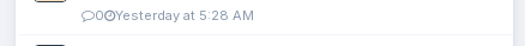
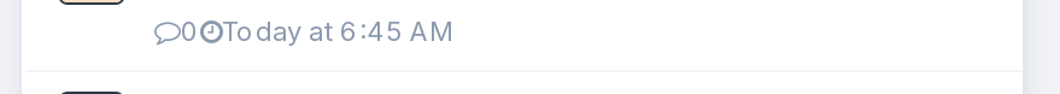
- Yesterday at 5:28 AM
+ Today at 6:45 AM
